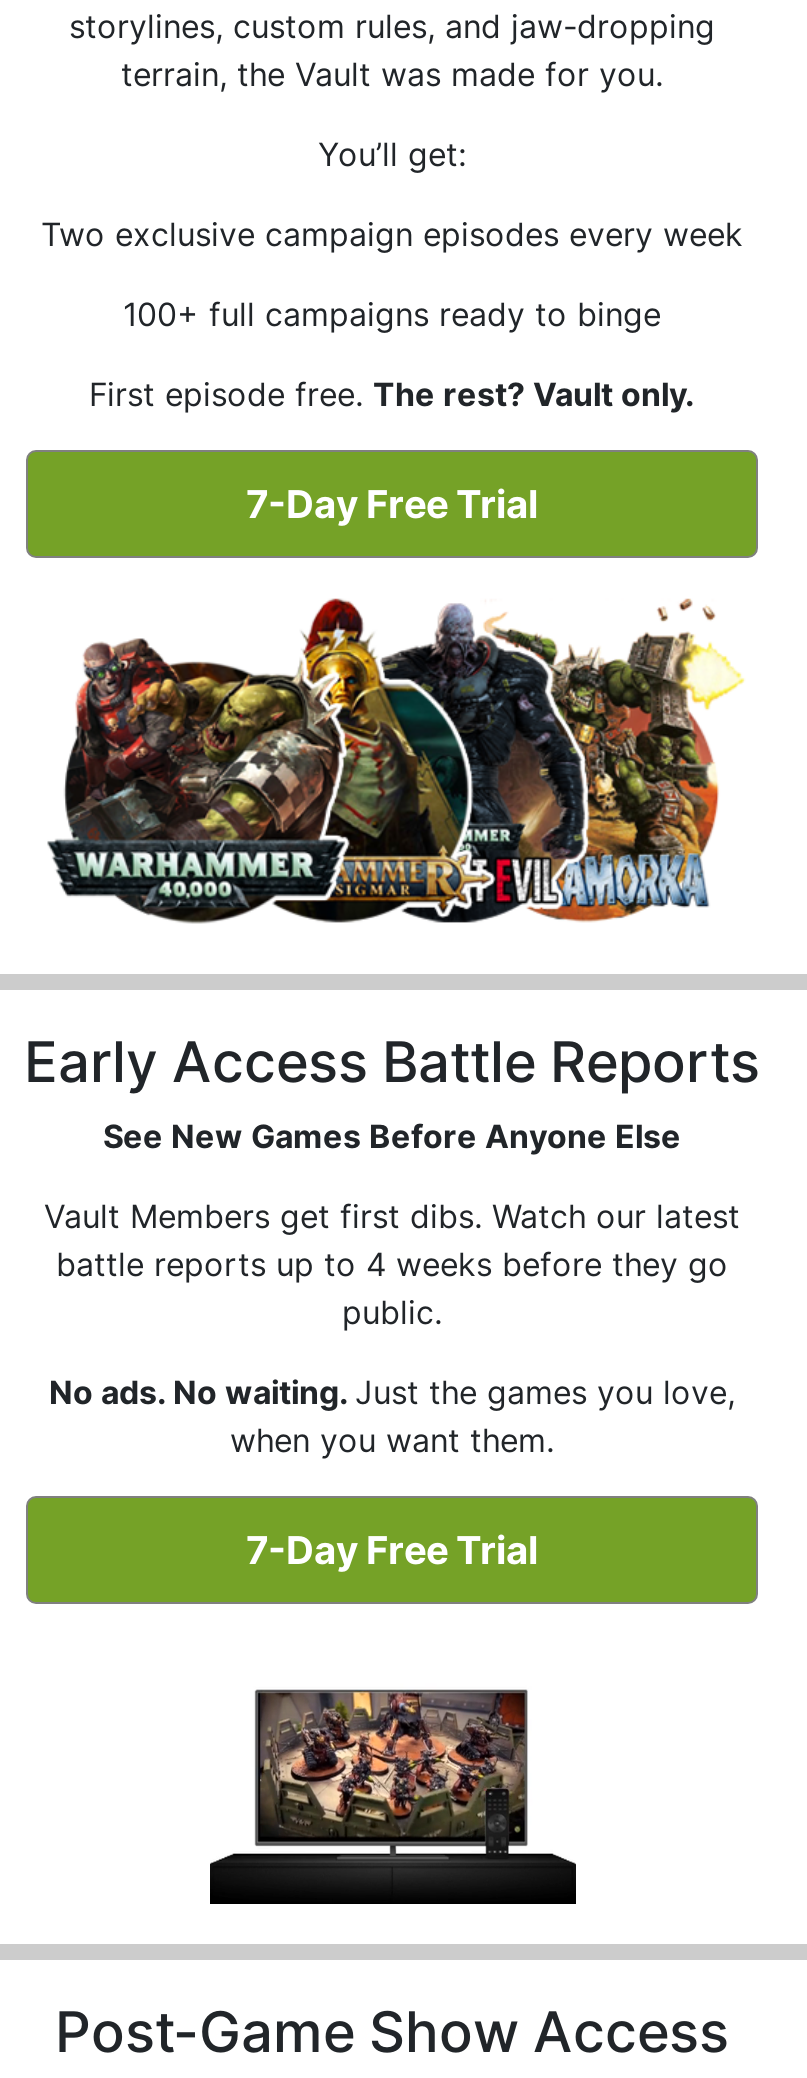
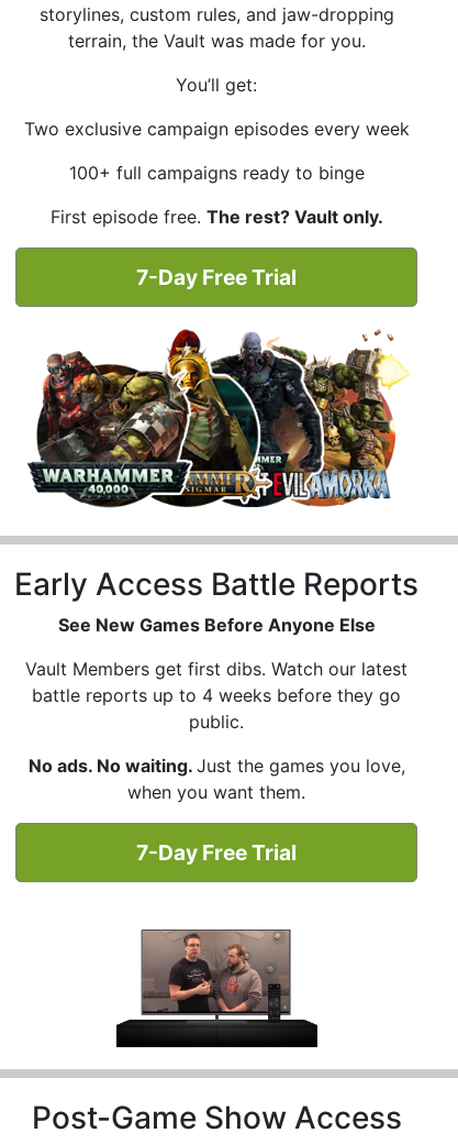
- [image]
+ [image]
